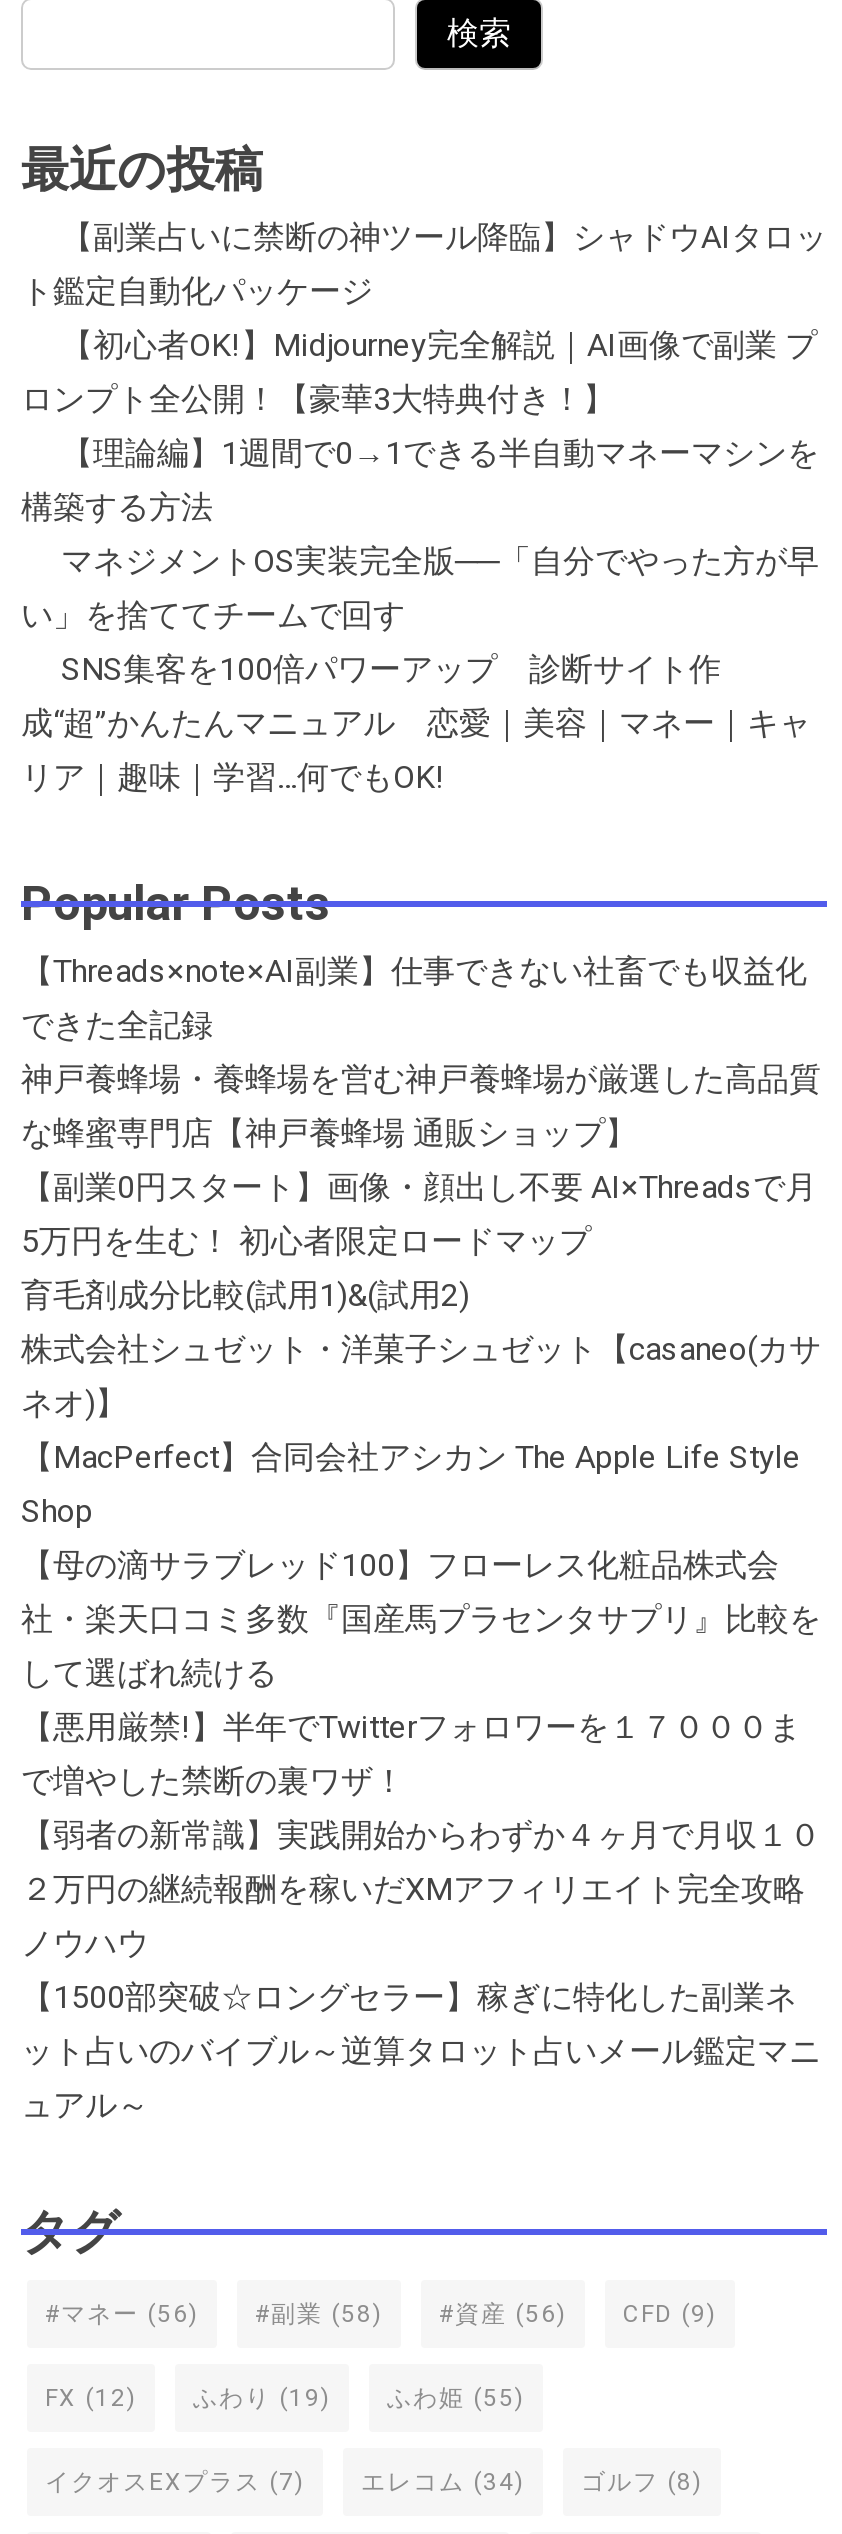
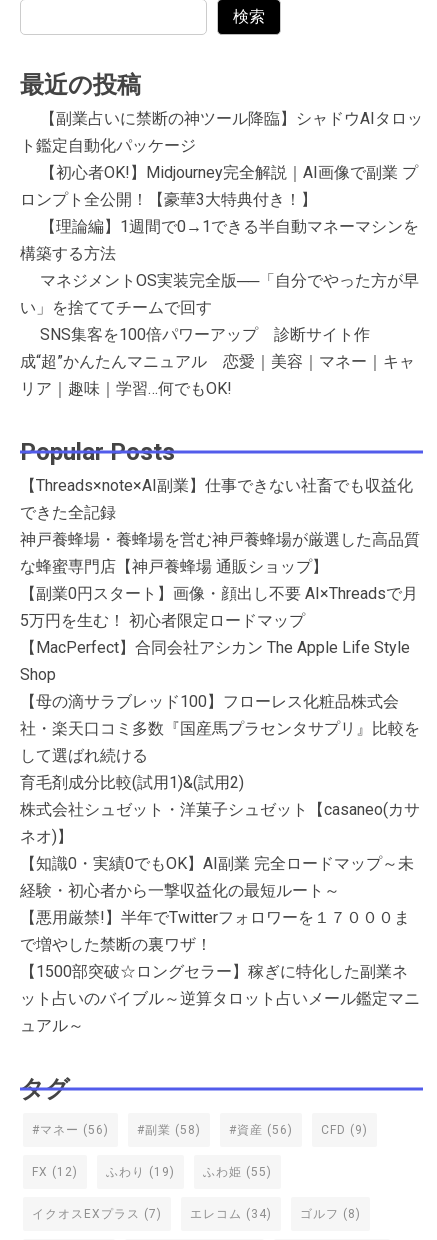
moved down: 育毛剤成分比較(試用1)&(試用2) | 株式会社シュゼット・洋菓子シュゼット【casaneo(カサ | ネオ)】

moved up: 【MacPerfect】合同会社アシカン The Apple Life Style | Shop | 【母の滴サラブレッド100】フローレス化粧品株式会 | 社・楽天口コミ多数『国産馬プラセンタサプリ』比較を | して選ばれ続ける

+ 【知識0・実績0でもOK】AI副業 完全ロードマップ～未
+ 経験・初心者から一撃収益化の最短ルート～

moved down: 【悪用厳禁!】半年でTwitterフォロワーを１７０００ま | で増やした禁断の裏ワザ！

- 【弱者の新常識】実践開始からわずか４ヶ月で月収１０
- ２万円の継続報酬を稼いだXMアフィリエイト完全攻略
- ノウハウ
